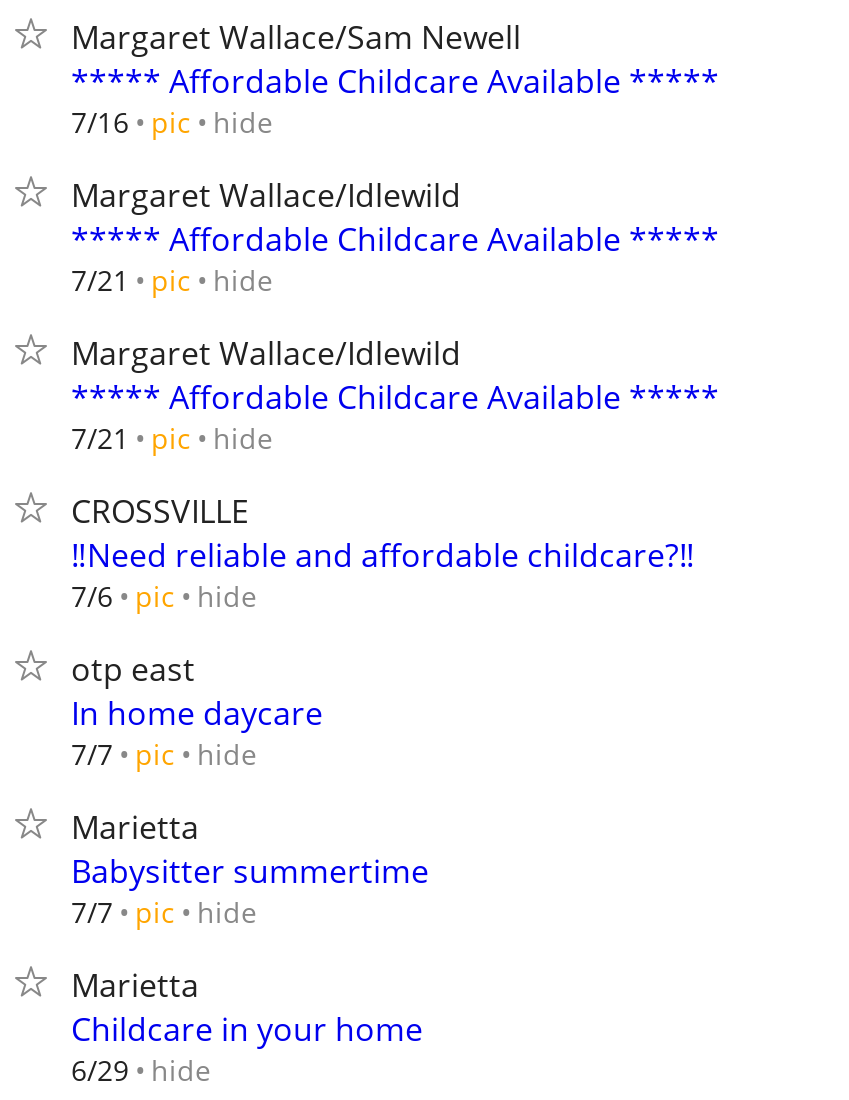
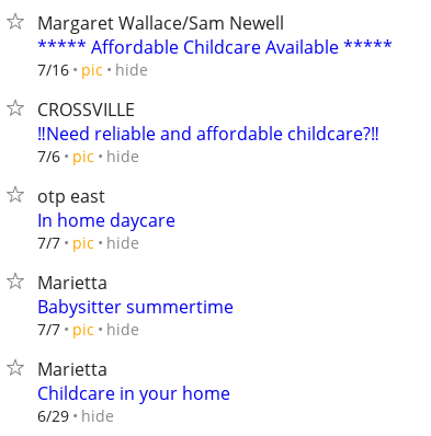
- Margaret Wallace/Idlewild
- ***** Affordable Childcare Available *****
- 7/21 pic hide
- Margaret Wallace/Idlewild
- ***** Affordable Childcare Available *****
- 7/21 pic hide
